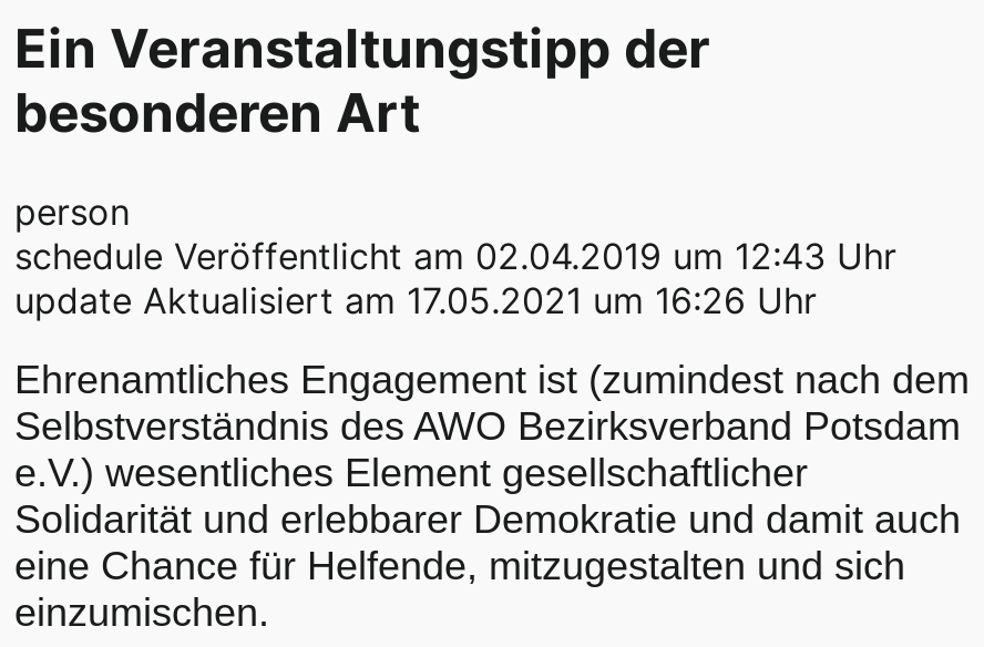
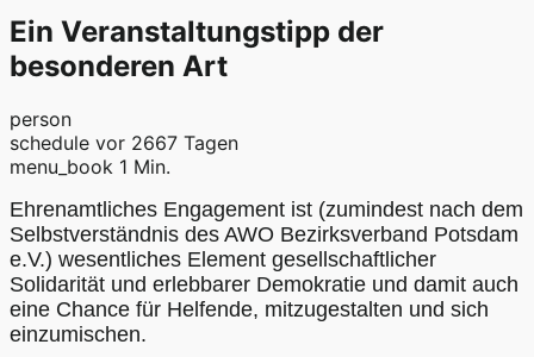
- schedule Veröffentlicht am 02.04.2019 um 12:43 Uhr
- update Aktualisiert am 17.05.2021 um 16:26 Uhr
+ schedule vor 2667 Tagen
+ menu_book 1 Min.
